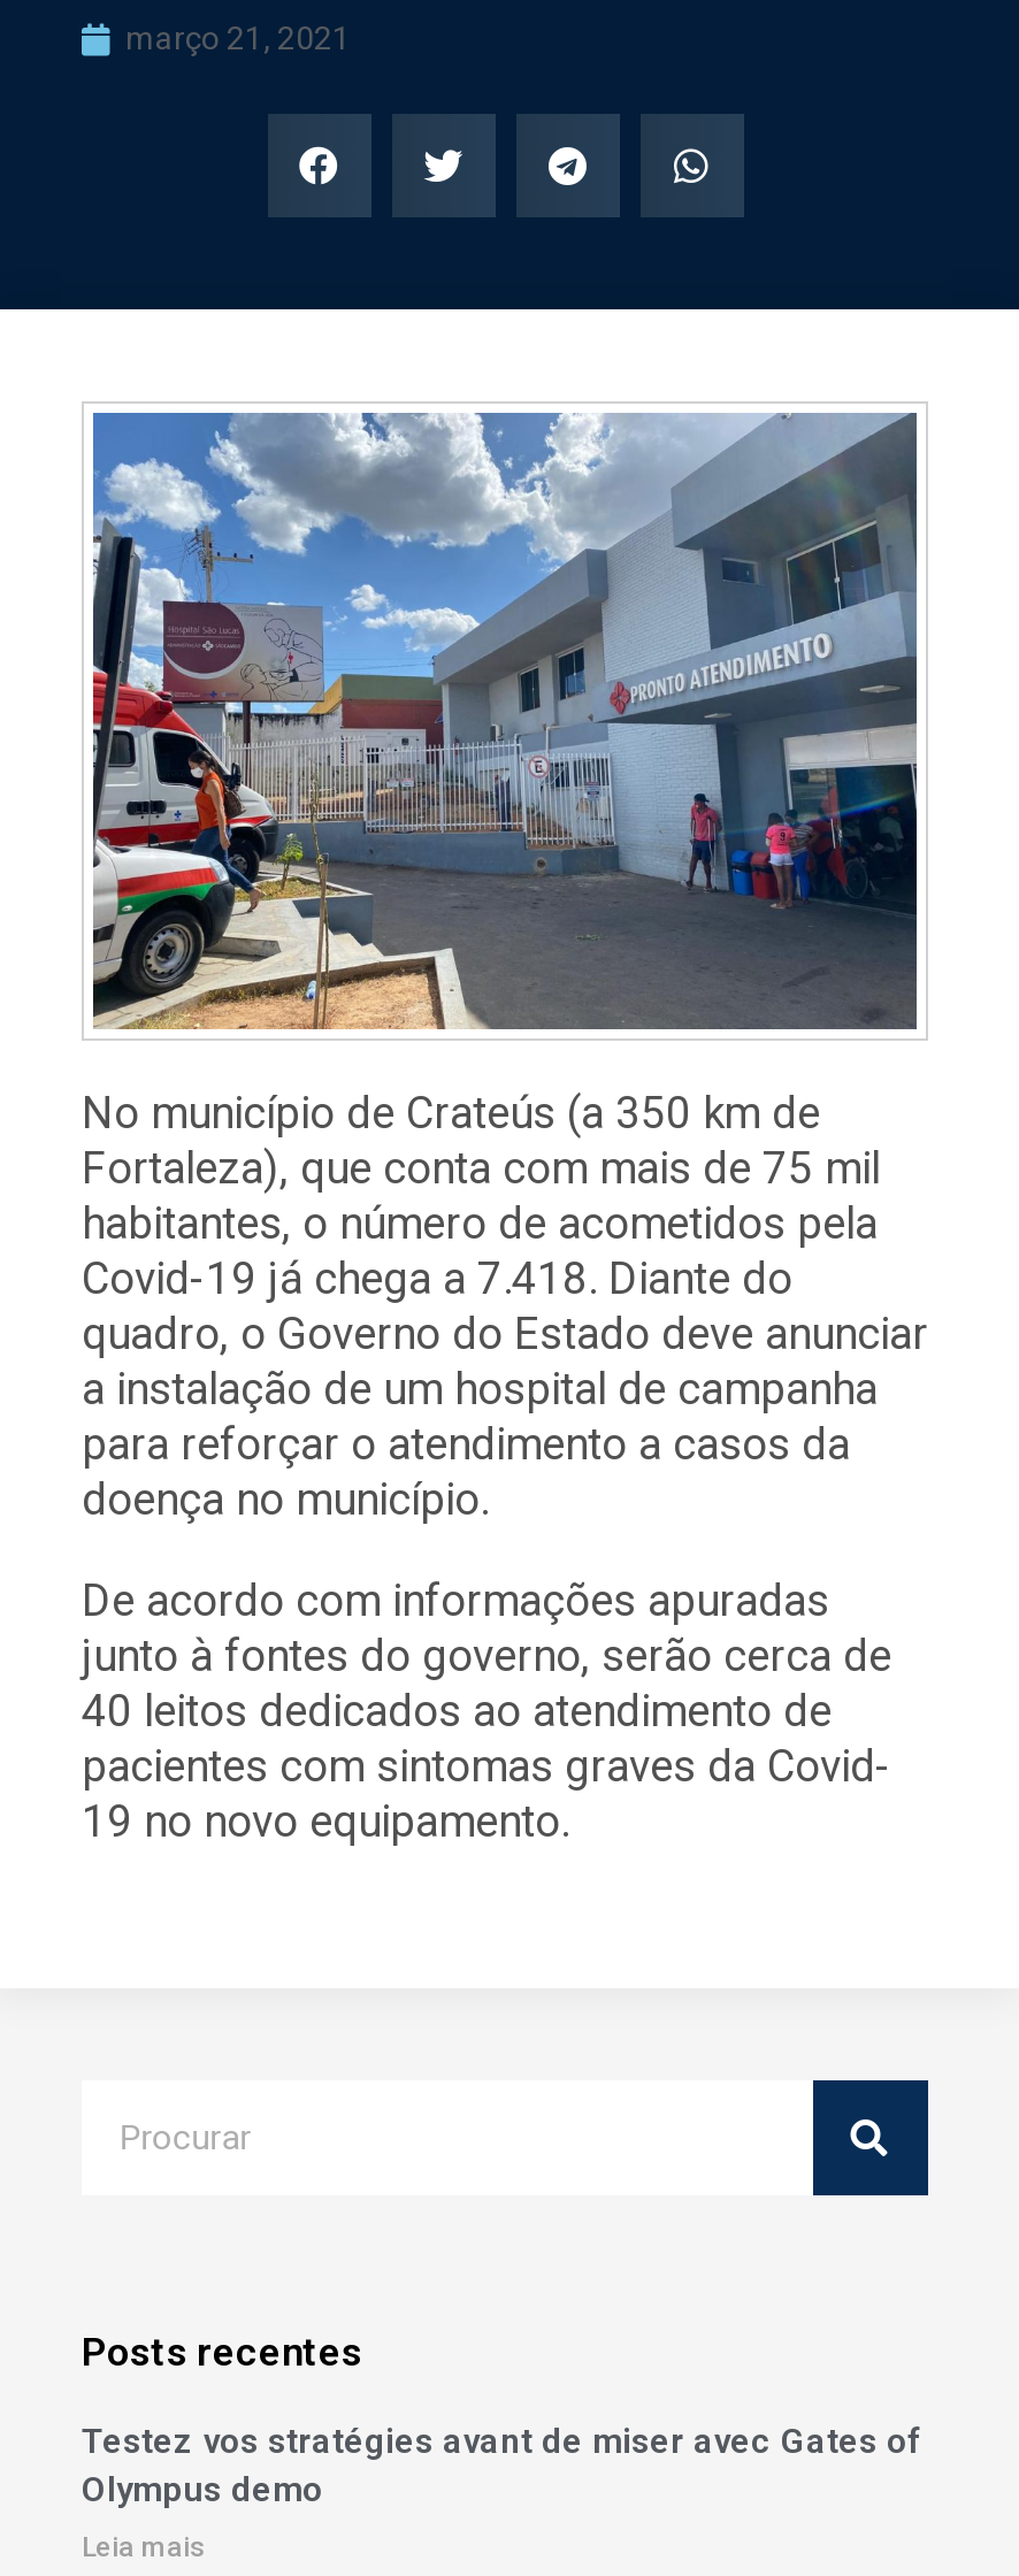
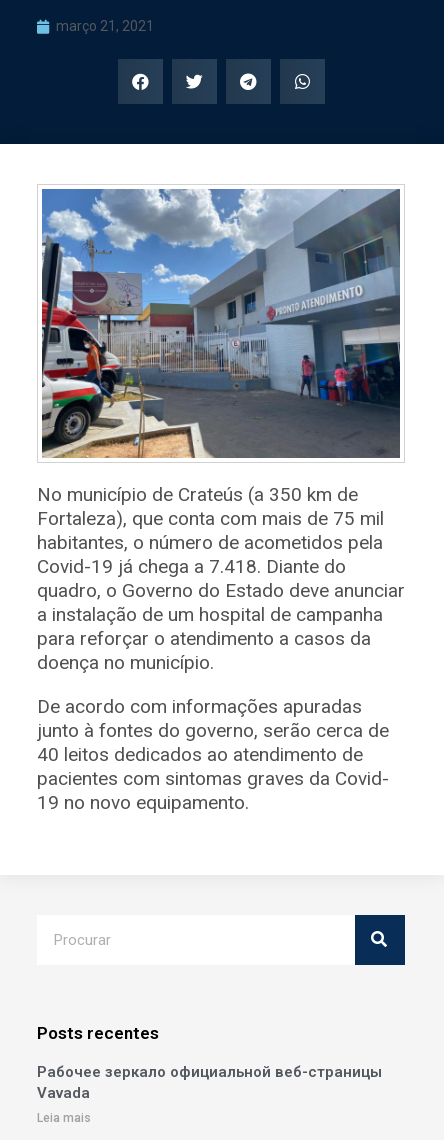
- Testez vos stratégies avant de miser avec Gates of
- Olympus demo
+ Рабочее зеркало официальной веб-страницы
+ Vavada
